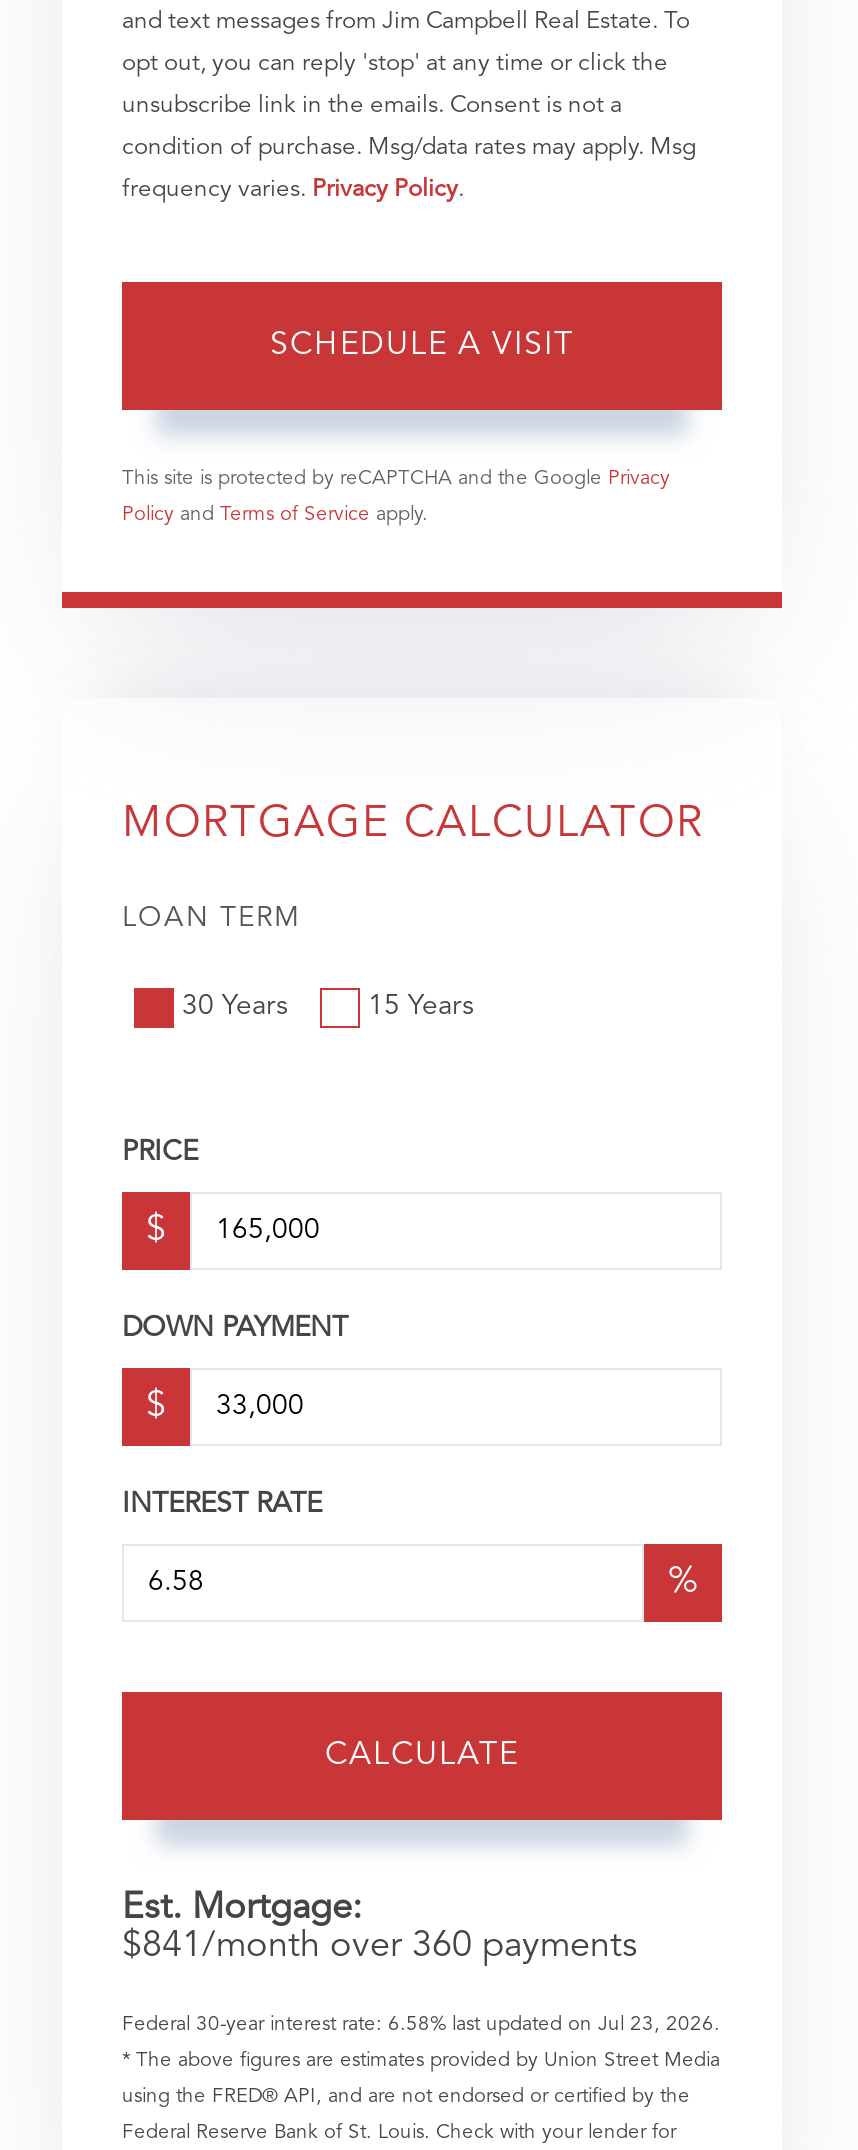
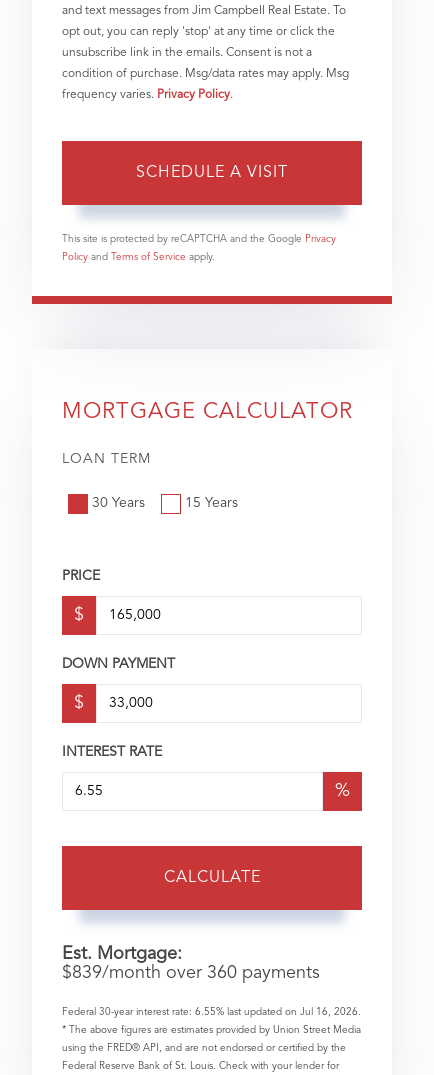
- $841 /month over 360 payments
+ $839 /month over 360 payments

- Federal 30-year interest rate: 6.58% last updated on Jul 23, 2026.
+ Federal 30-year interest rate: 6.55% last updated on Jul 16, 2026.
